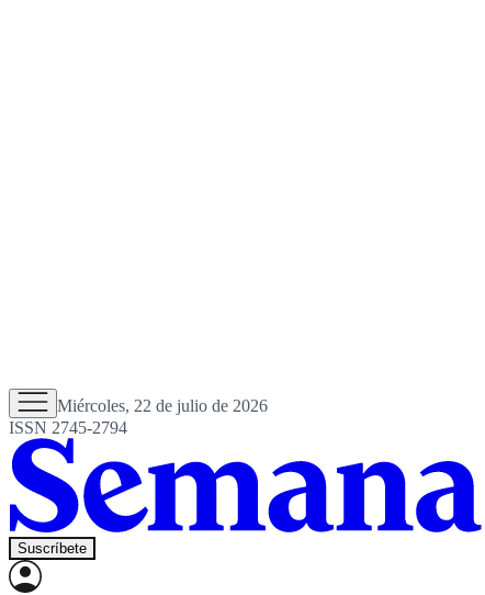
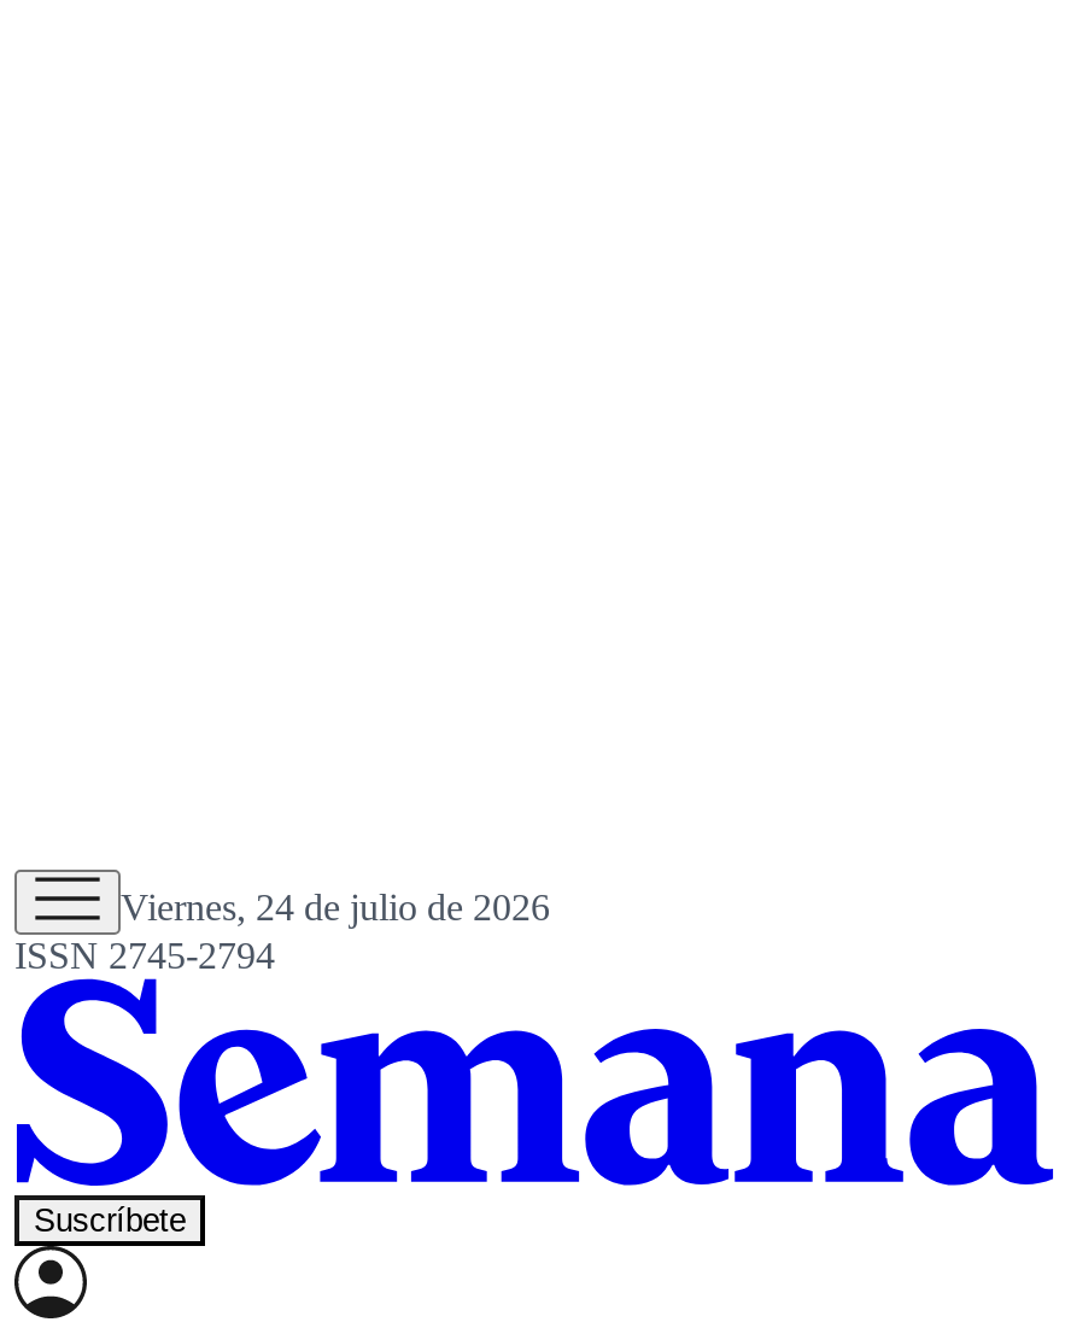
- Miércoles, 22 de julio de 2026
+ Viernes, 24 de julio de 2026
